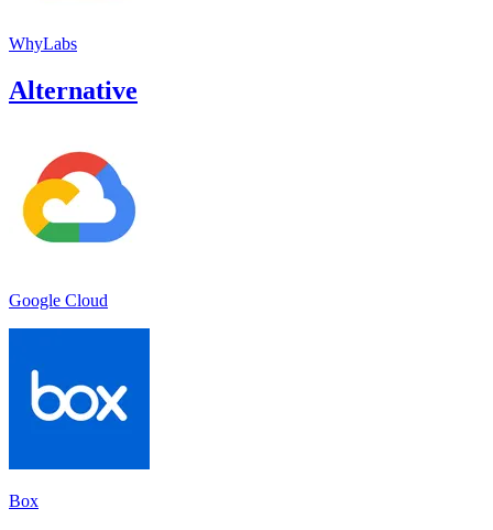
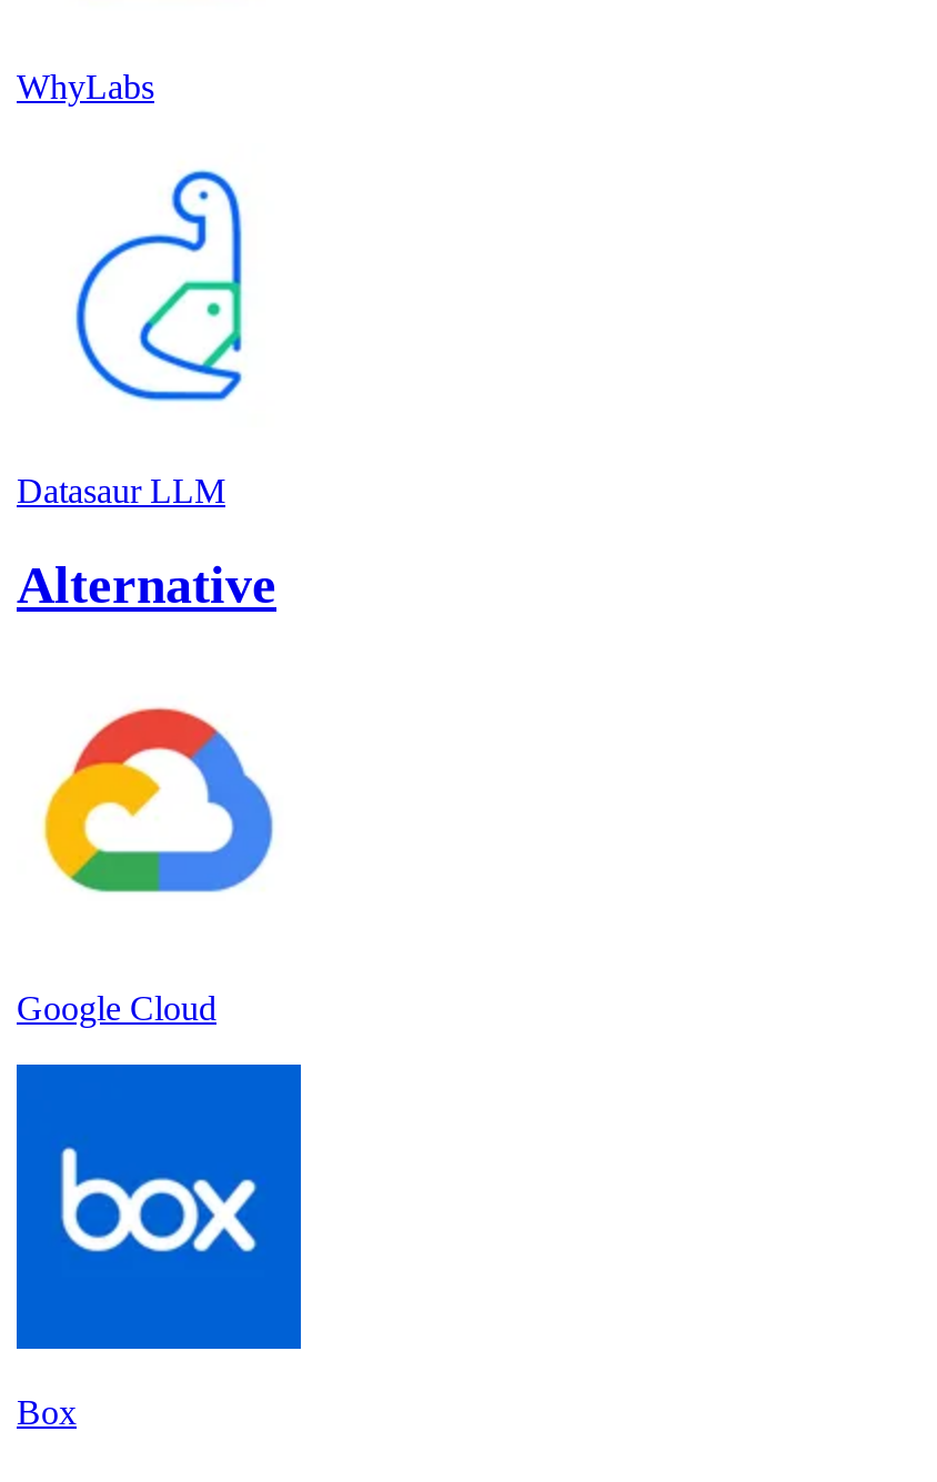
+ [image]
+ Datasaur LLM
